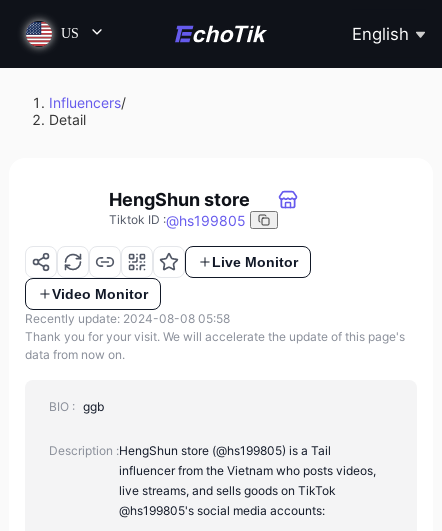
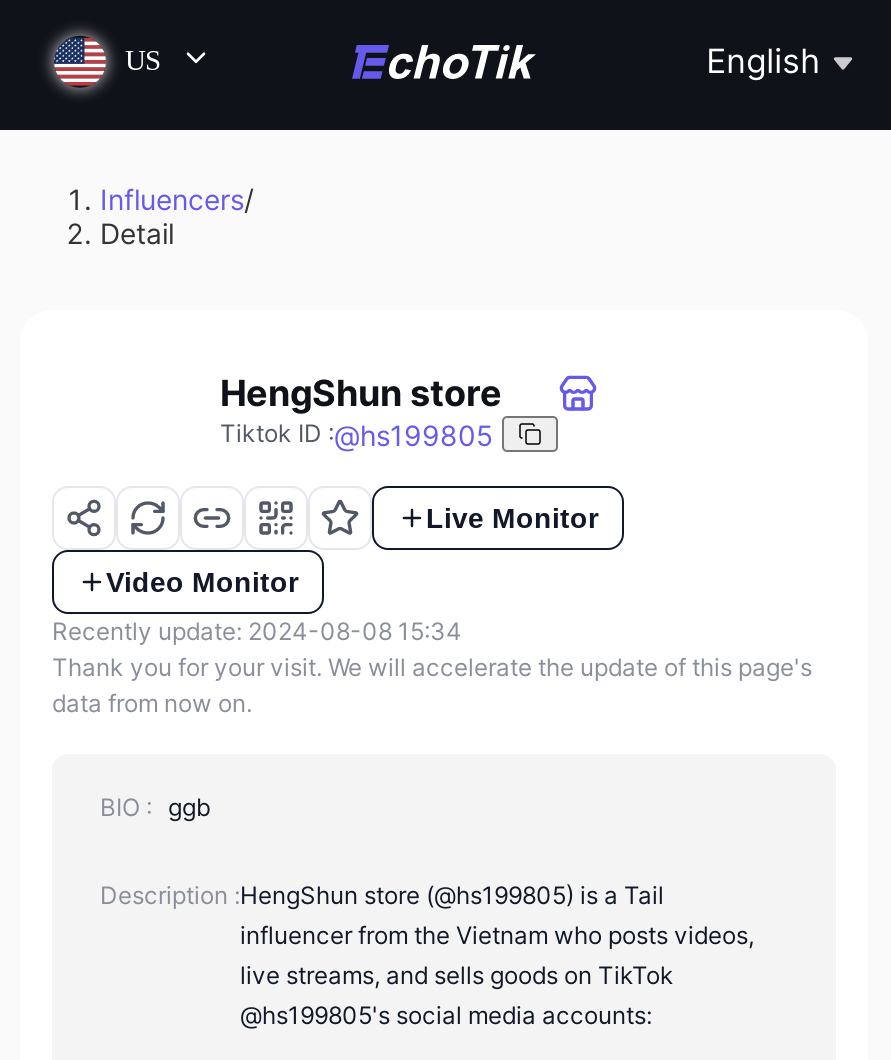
- Recently update: 2024-08-08 05:58
+ Recently update: 2024-08-08 15:34
